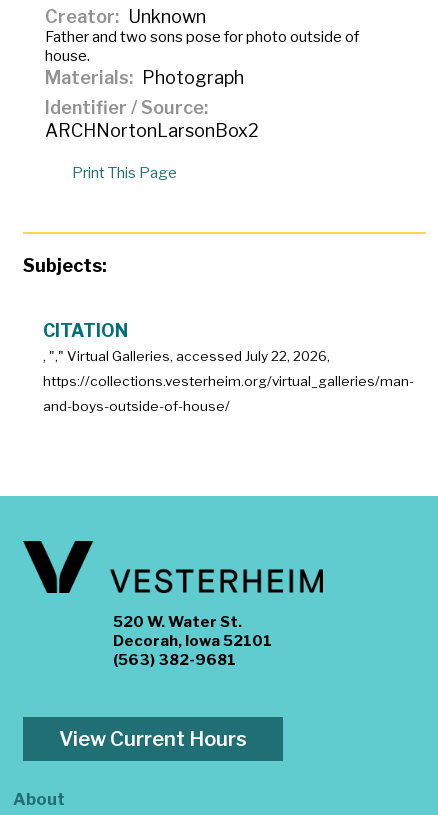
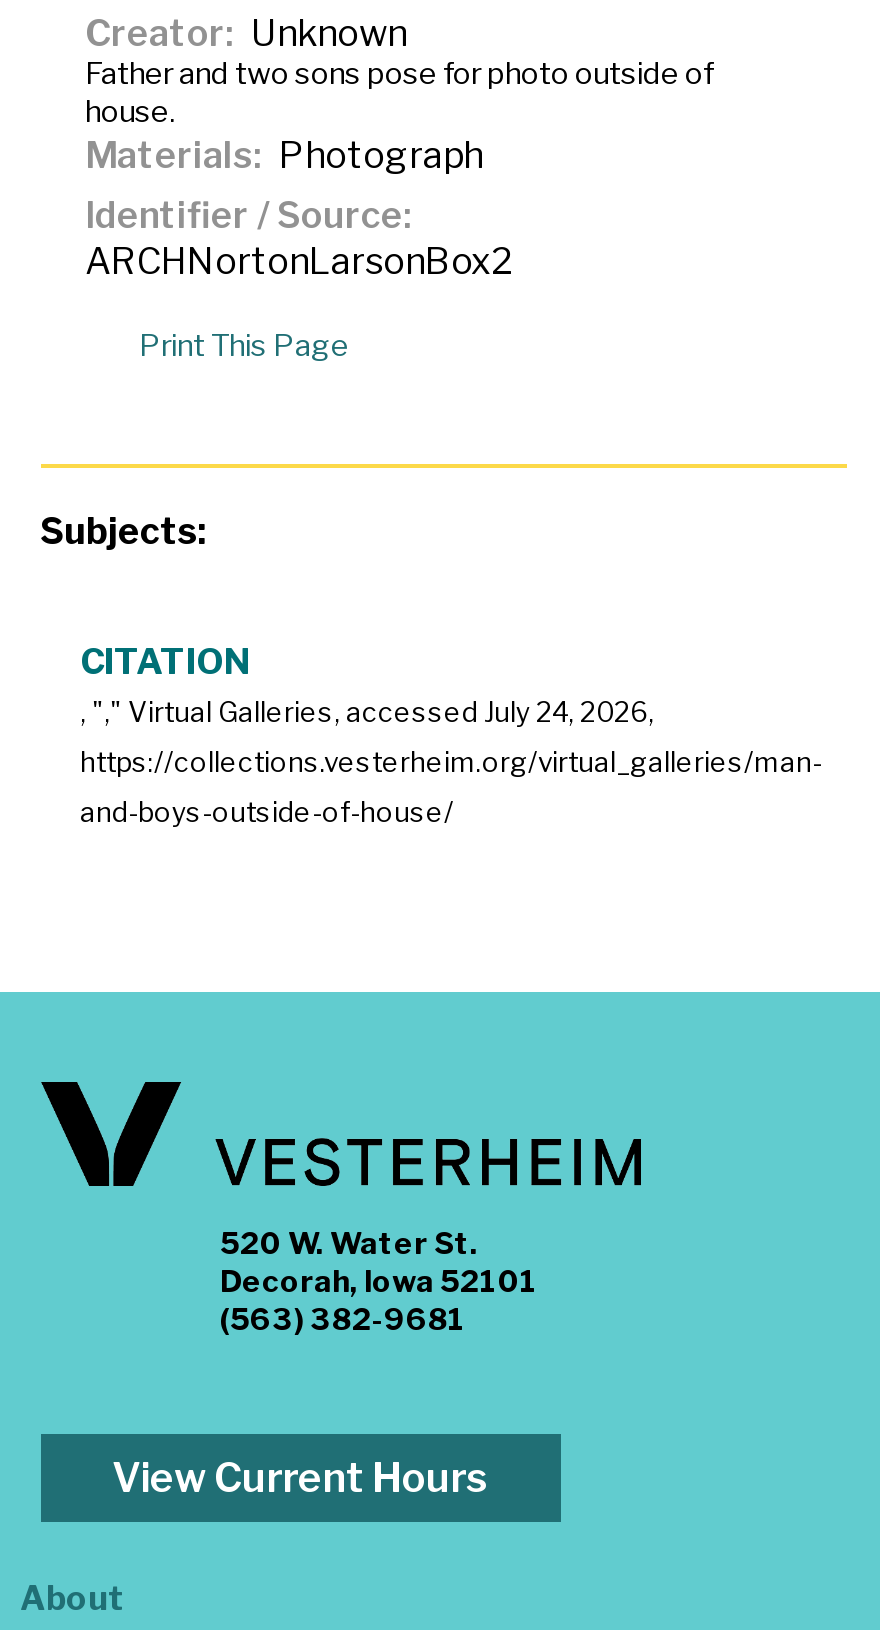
- , "," Virtual Galleries, accessed July 22, 2026,
+ , "," Virtual Galleries, accessed July 24, 2026,
